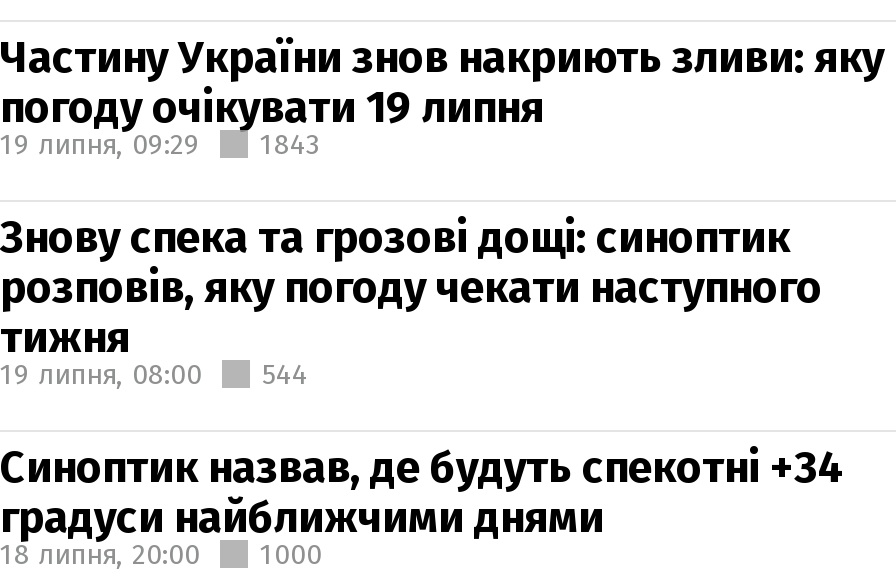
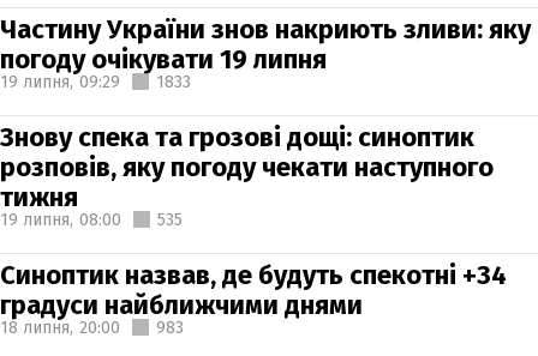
- 19 липня, 09:29 1843
+ 19 липня, 09:29 1833

- 19 липня, 08:00 544
+ 19 липня, 08:00 535

- 18 липня, 20:00 1000
+ 18 липня, 20:00 983
